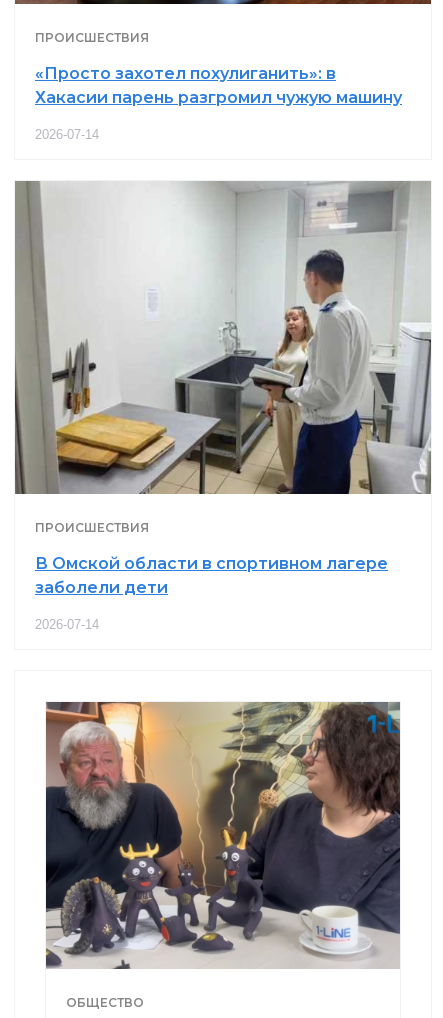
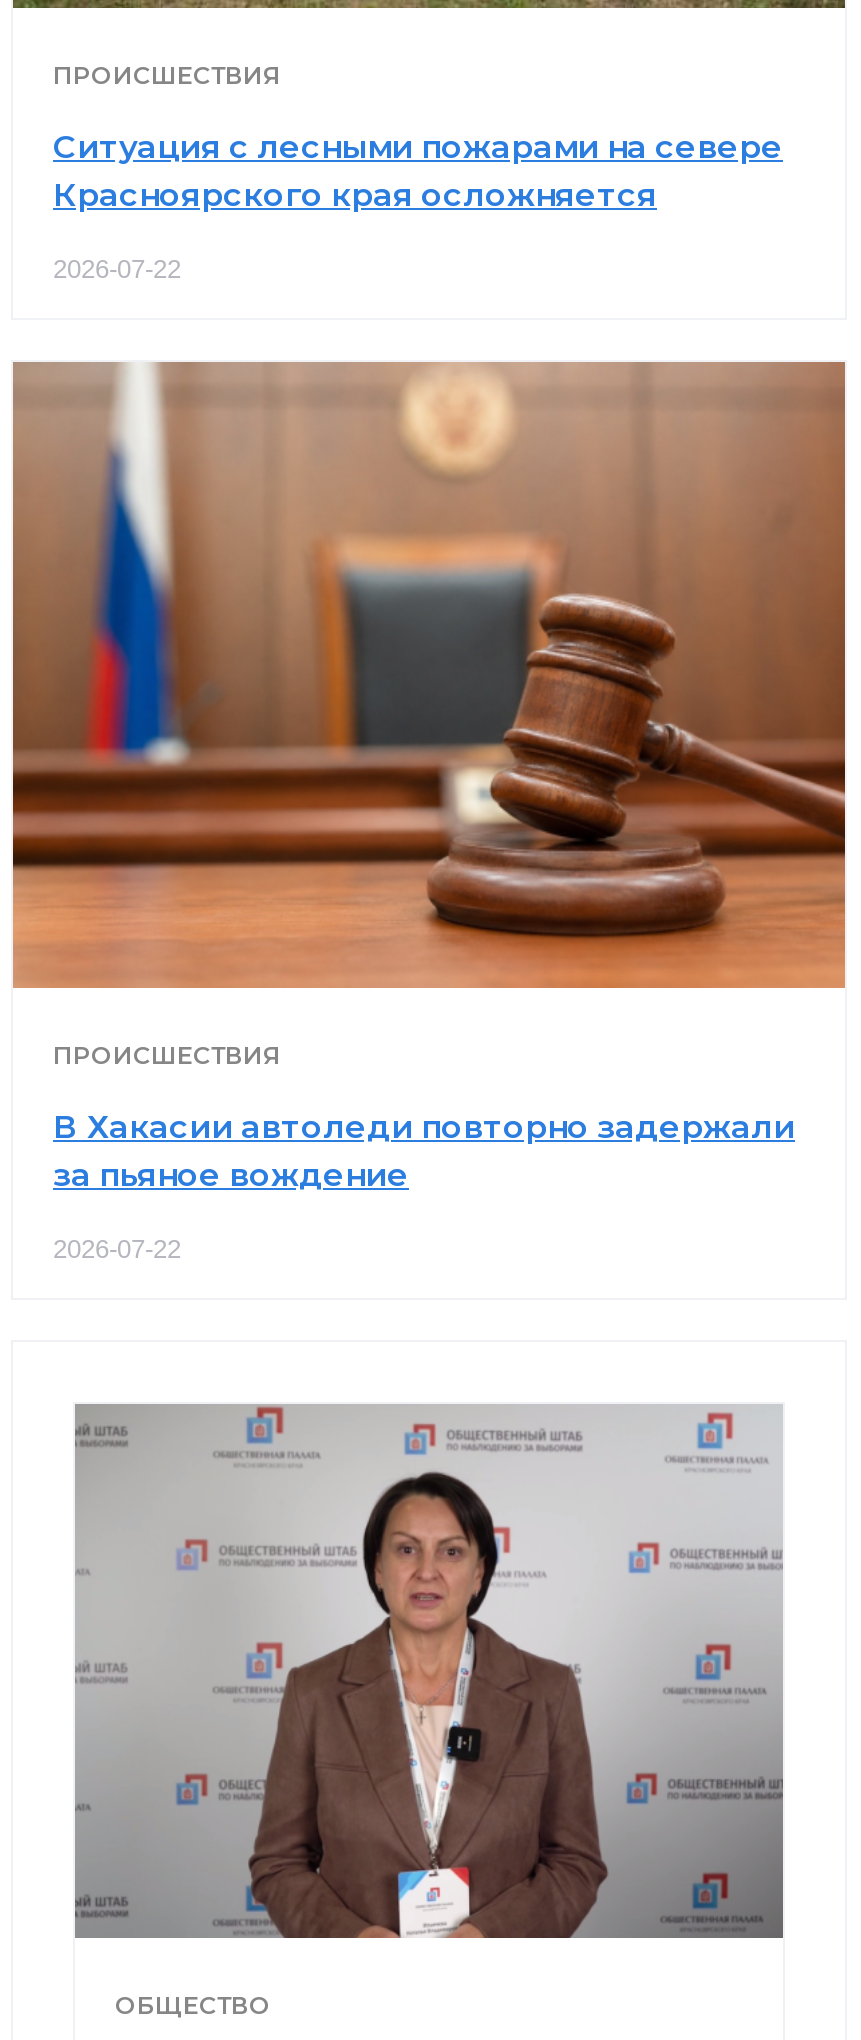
- «Просто захотел похулиганить»: в
- Хакасии парень разгромил чужую машину
+ Ситуация с лесными пожарами на севере
+ Красноярского края осложняется

- 2026-07-14
+ 2026-07-22

- [image]
+ [image]

- В Омской области в спортивном лагере
- заболели дети
+ В Хакасии автоледи повторно задержали
+ за пьяное вождение

- 2026-07-14
+ 2026-07-22

- [image]
+ [image]
